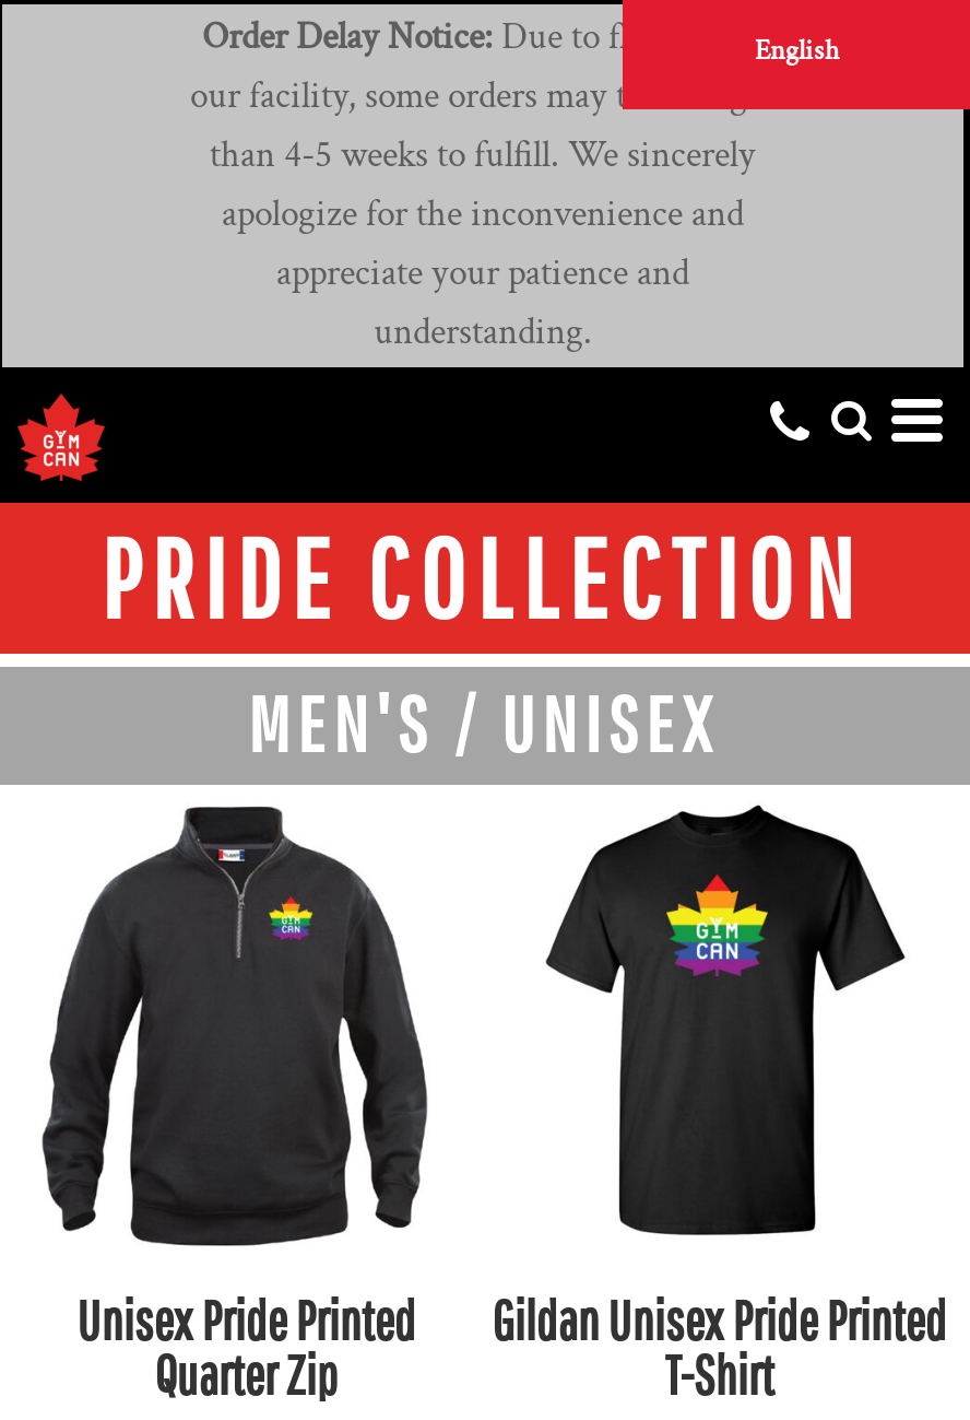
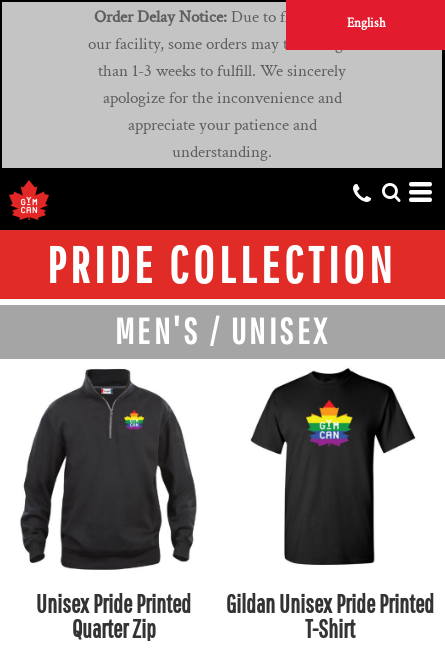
- than 4-5 weeks to fulfill. We sincerely
+ than 1-3 weeks to fulfill. We sincerely
